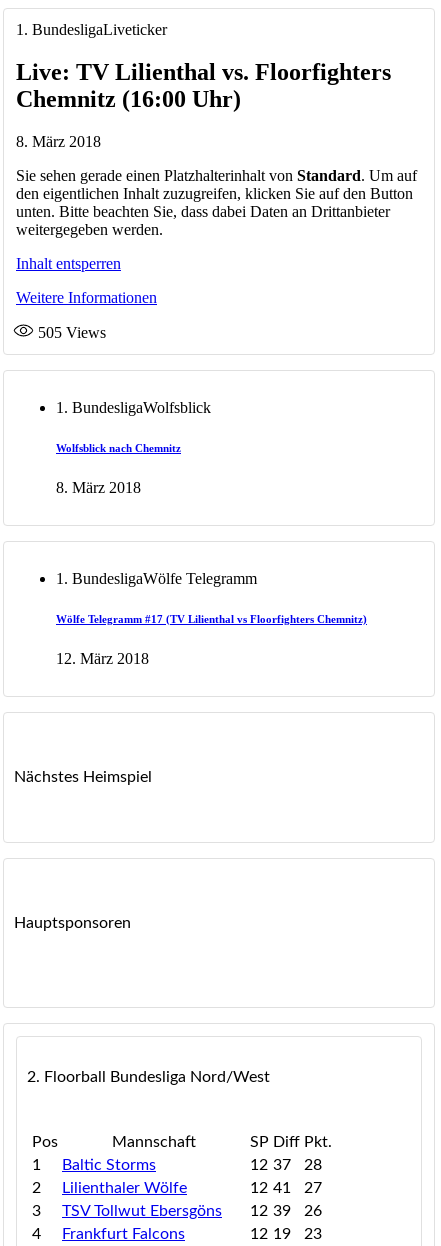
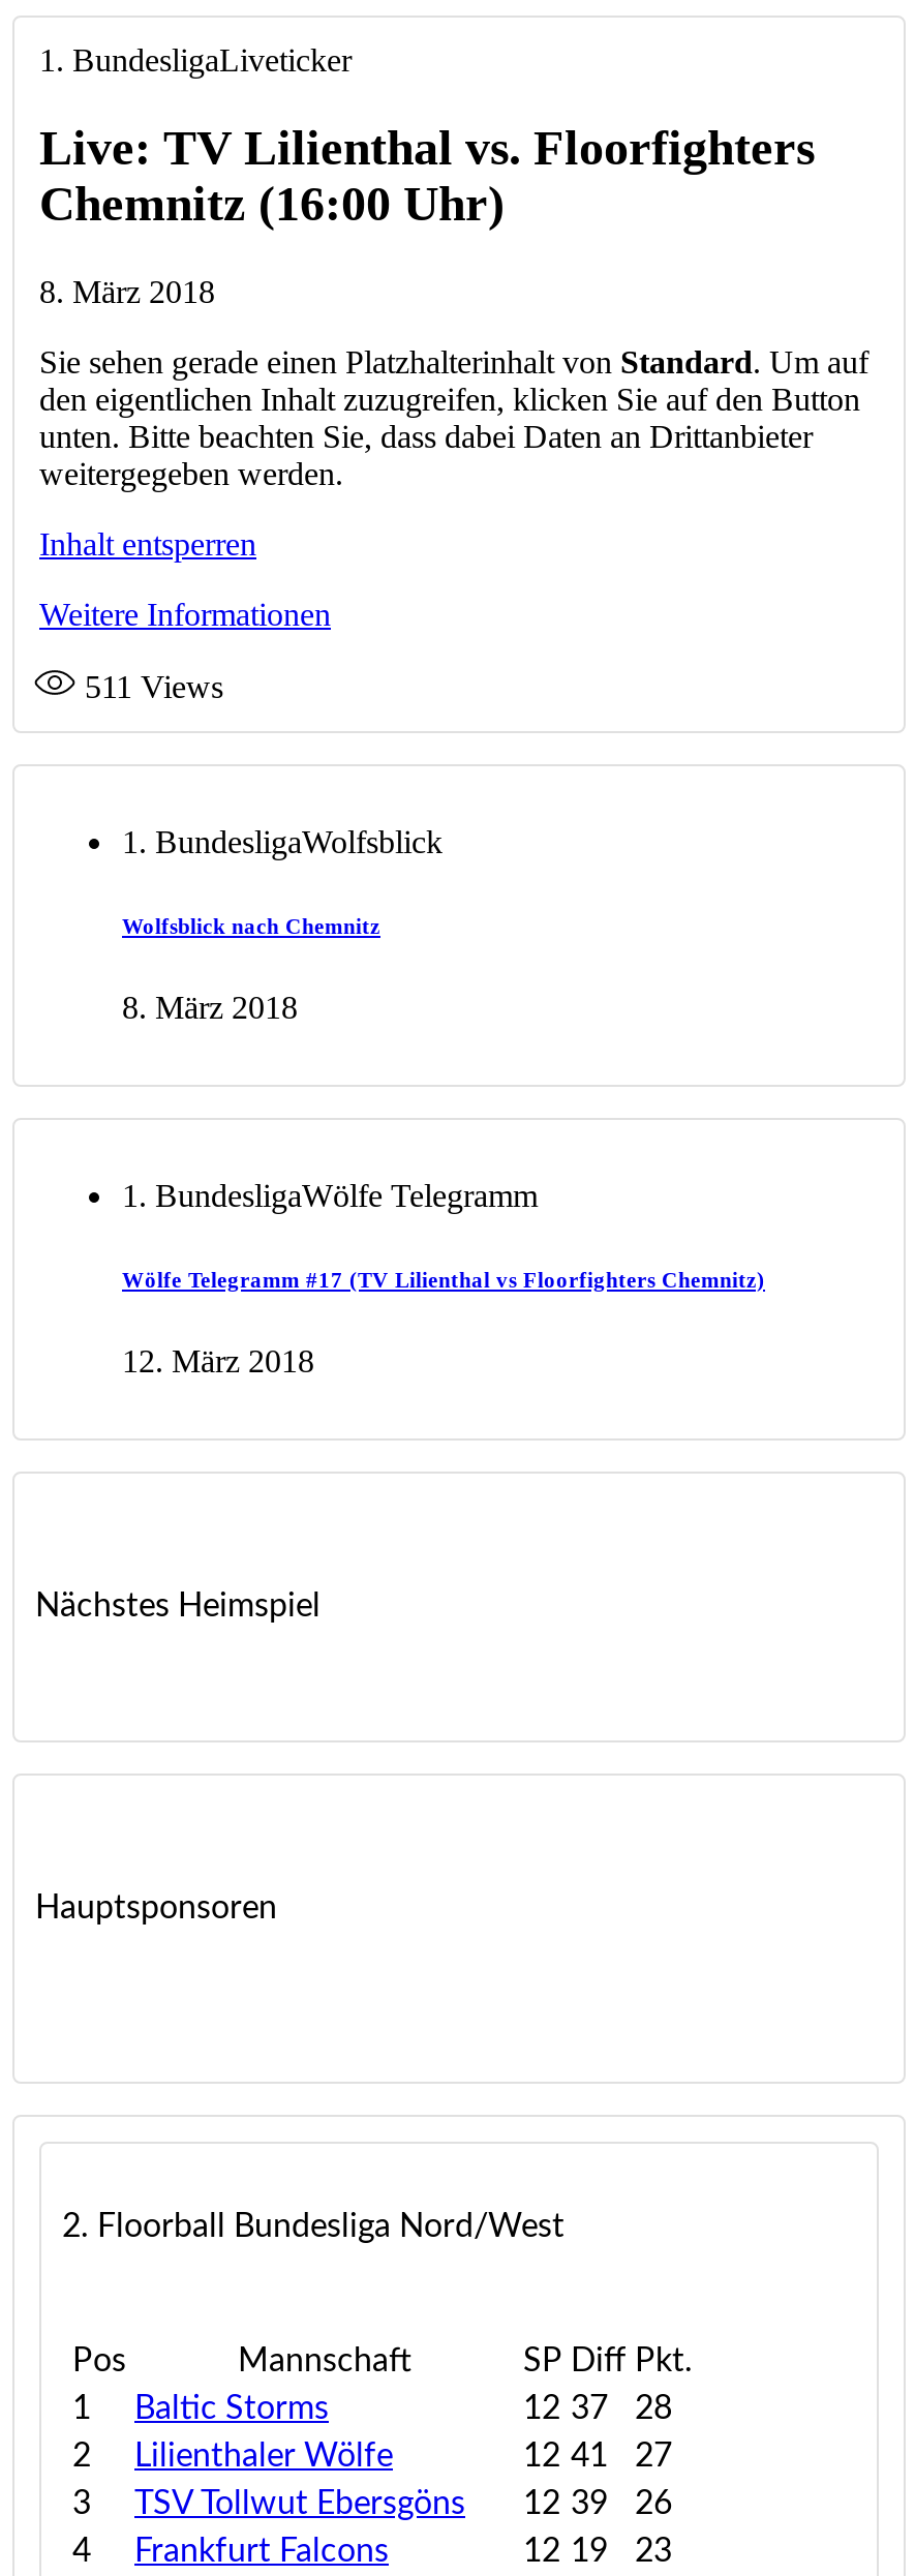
- 505 Views
+ 511 Views
